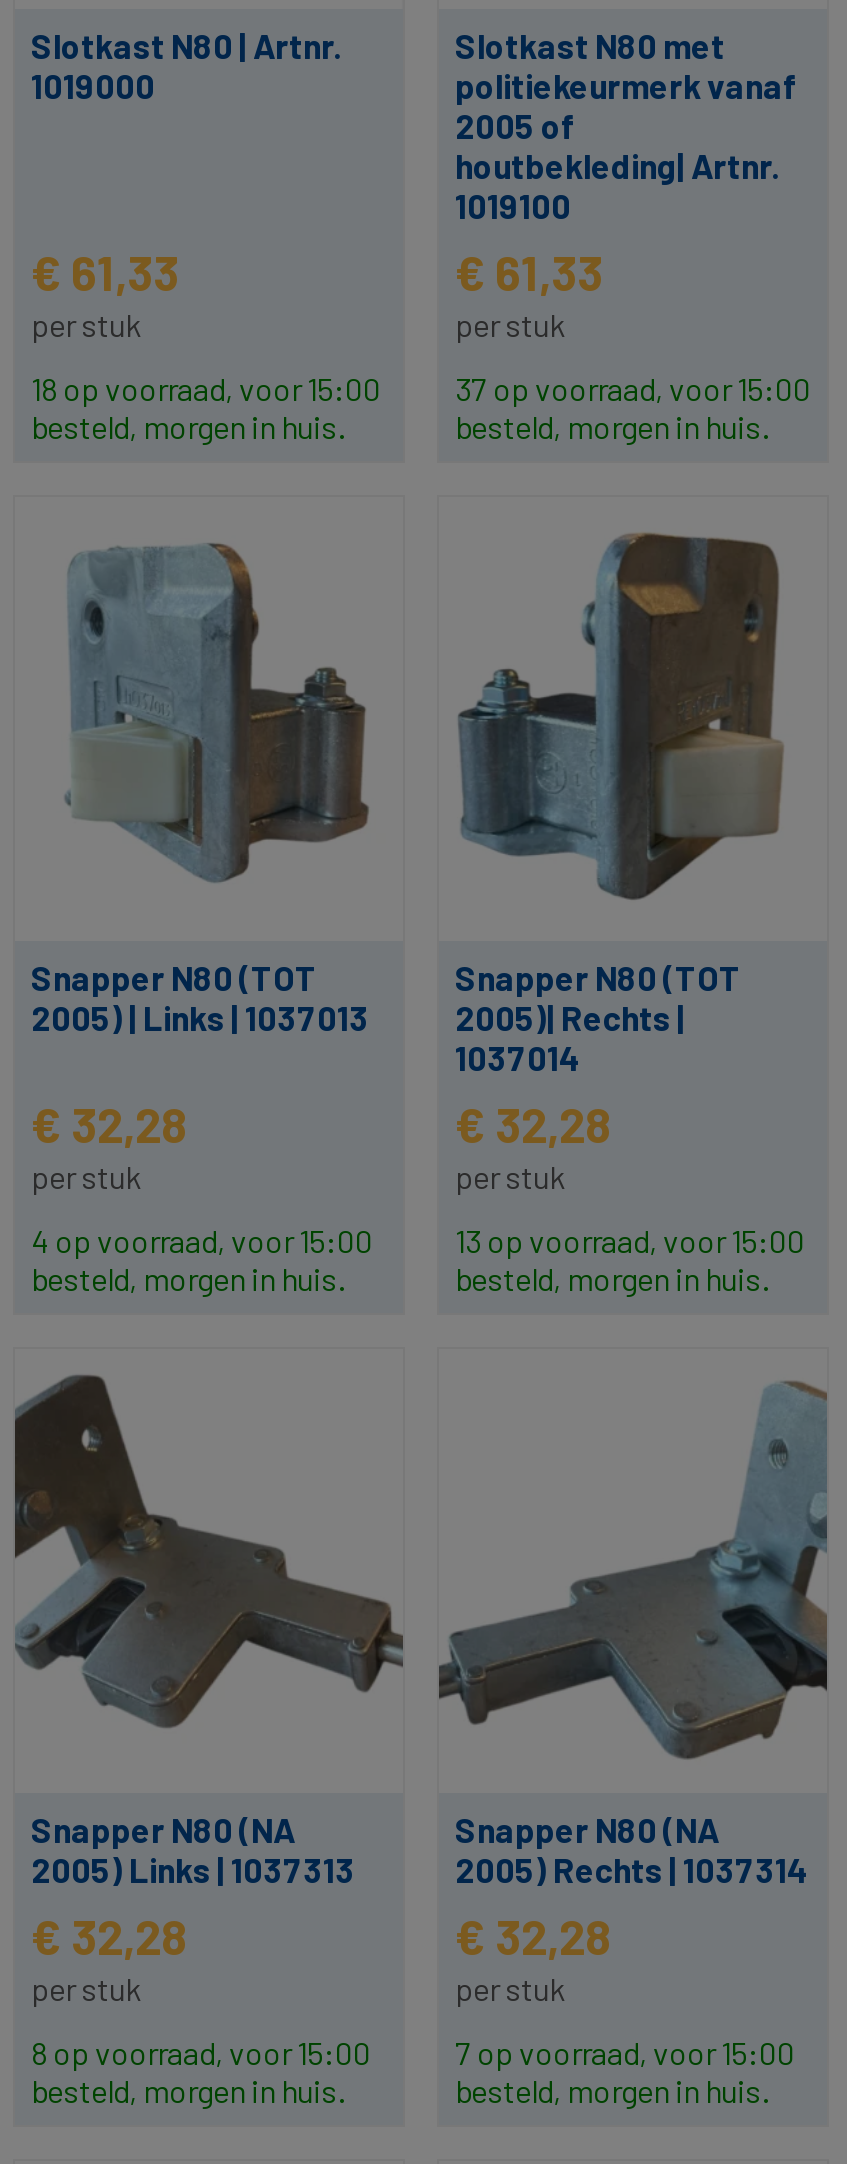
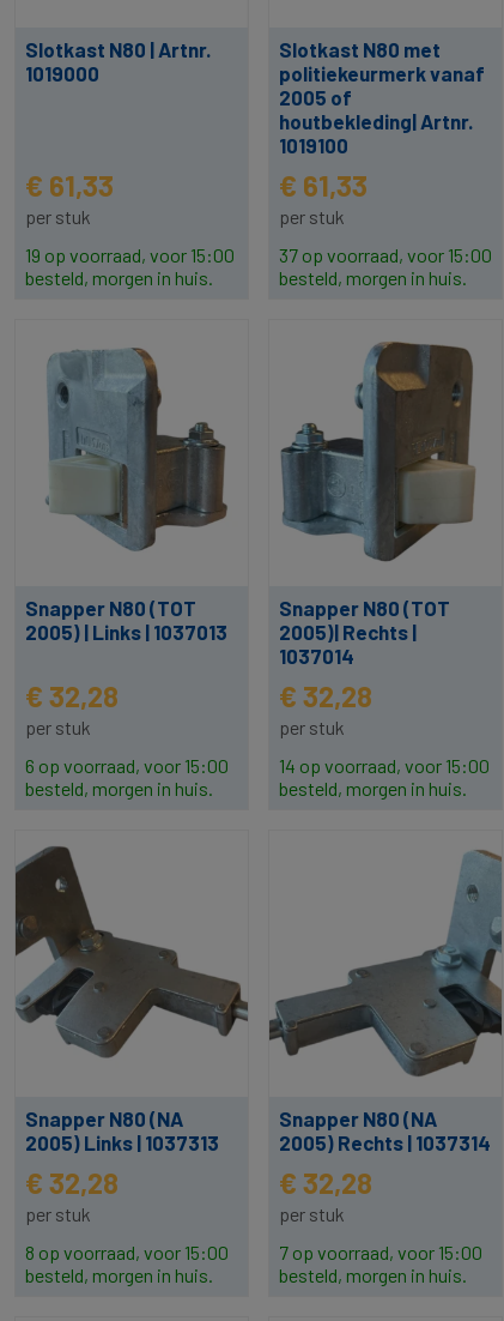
- 18 op voorraad, voor 15:00
+ 19 op voorraad, voor 15:00

- 4 op voorraad, voor 15:00
+ 6 op voorraad, voor 15:00

- 13 op voorraad, voor 15:00
+ 14 op voorraad, voor 15:00
